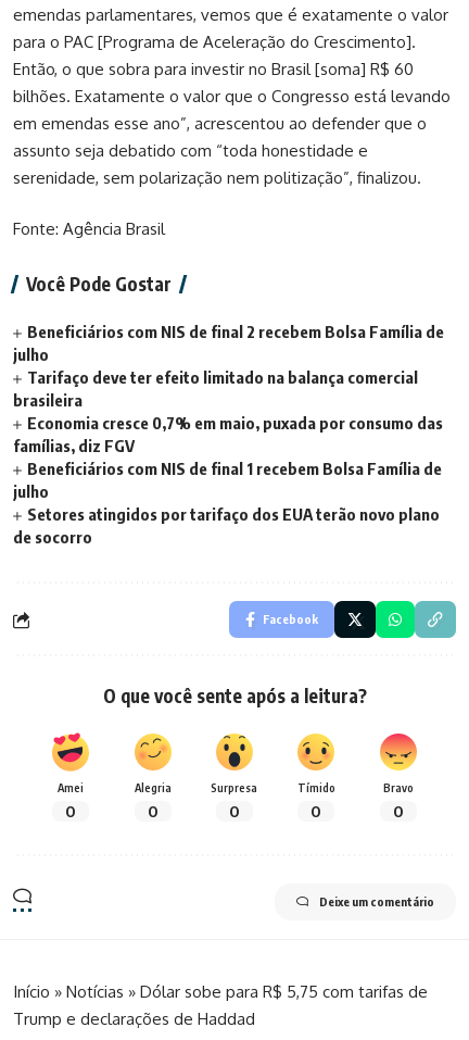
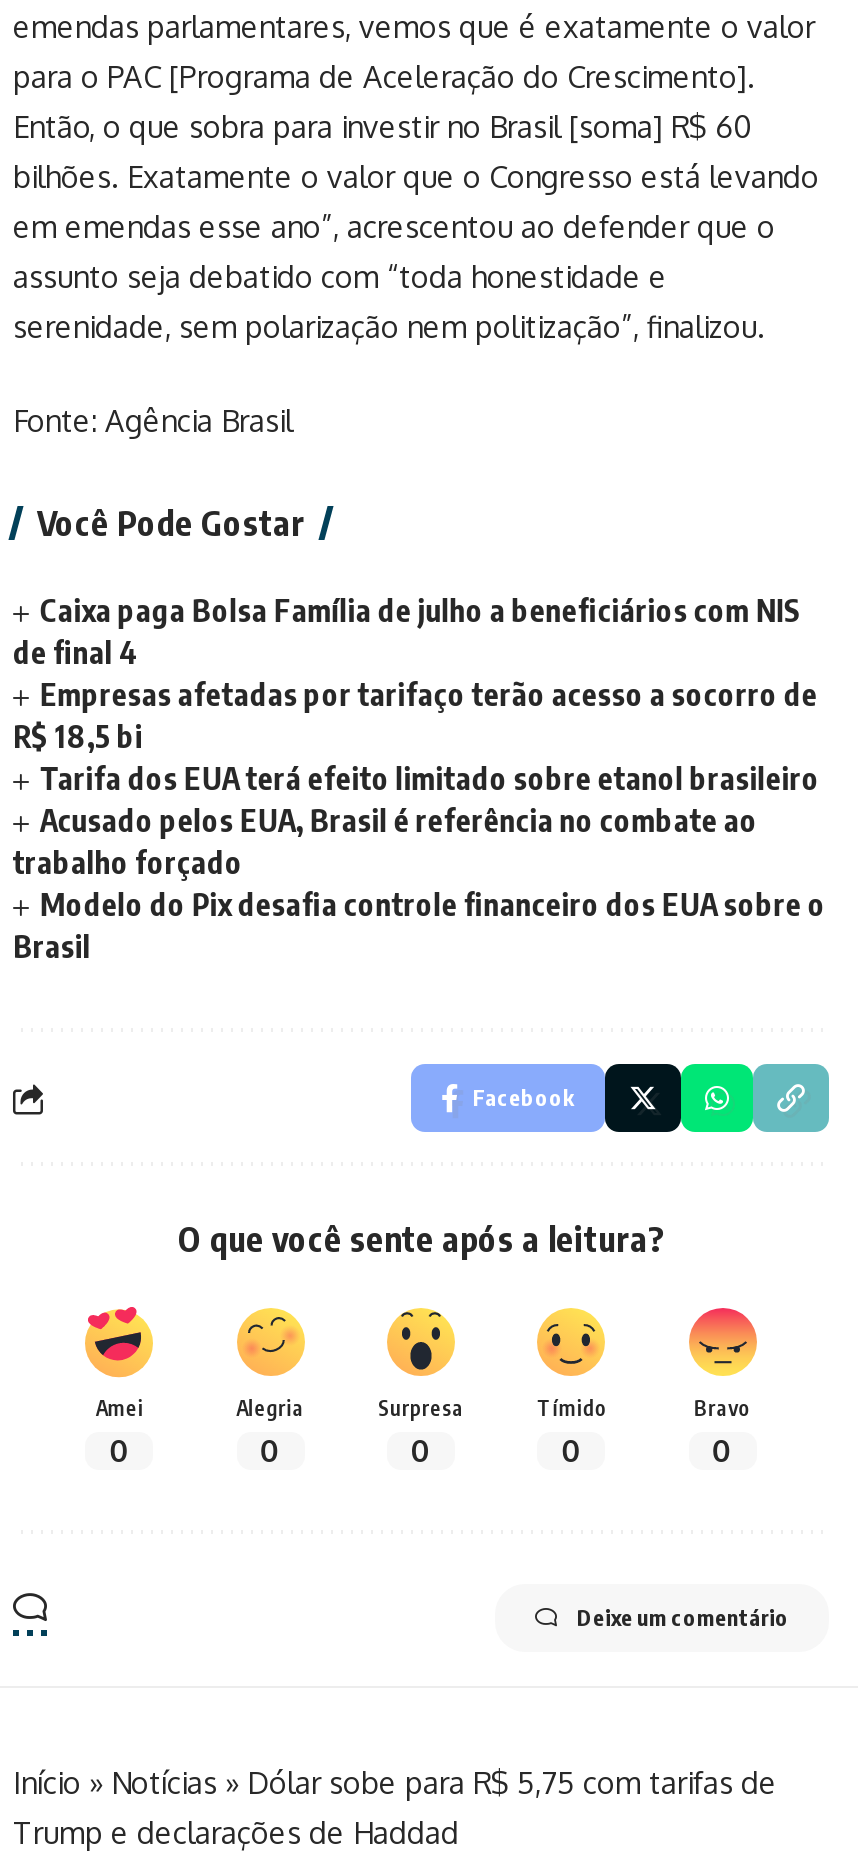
- Beneficiários com NIS de final 2 recebem Bolsa Família de
- julho
- Tarifaço deve ter efeito limitado na balança comercial
- brasileira
- Economia cresce 0,7% em maio, puxada por consumo das
- famílias, diz FGV
- Beneficiários com NIS de final 1 recebem Bolsa Família de
- julho
- Setores atingidos por tarifaço dos EUA terão novo plano
- de socorro
+ Caixa paga Bolsa Família de julho a beneficiários com NIS
+ de final 4
+ Empresas afetadas por tarifaço terão acesso a socorro de
+ R$ 18,5 bi
+ Tarifa dos EUA terá efeito limitado sobre etanol brasileiro
+ Acusado pelos EUA, Brasil é referência no combate ao
+ trabalho forçado
+ Modelo do Pix desafia controle financeiro dos EUA sobre o
+ Brasil
